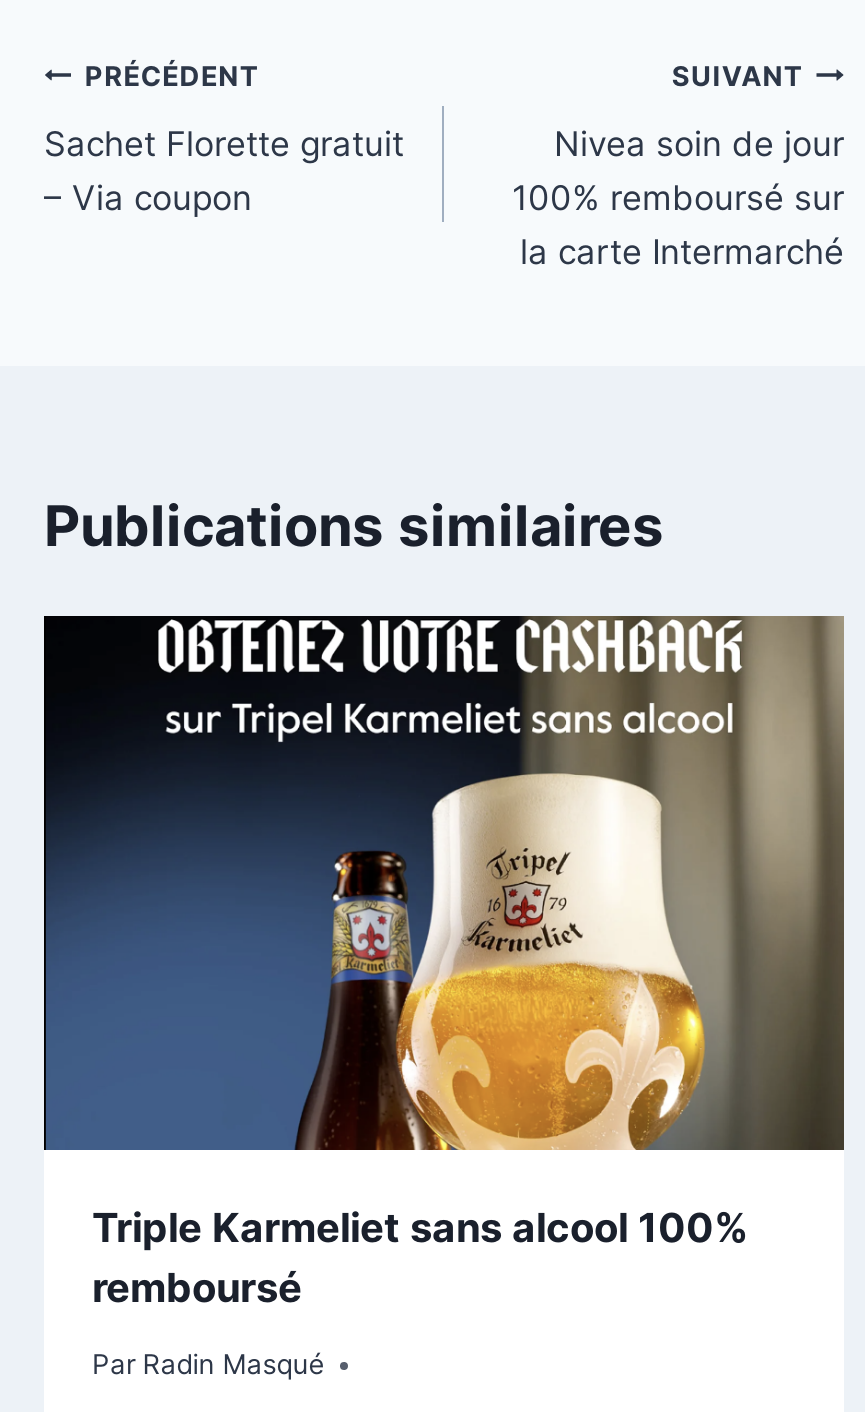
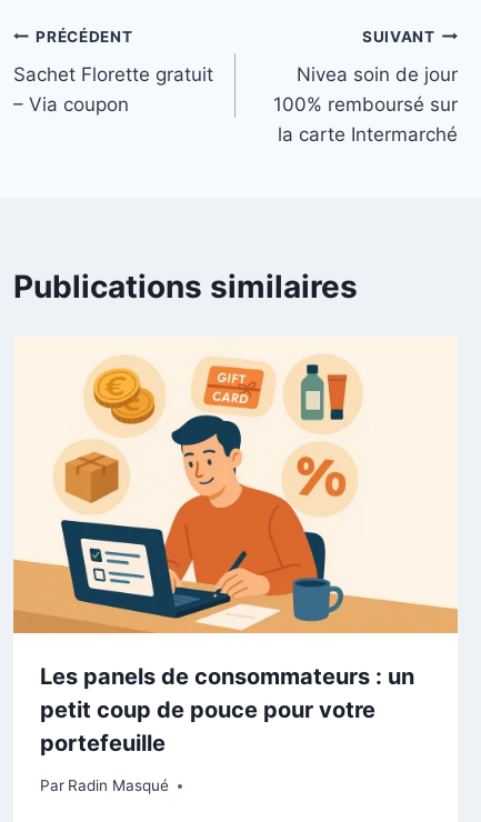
- [image]
- Triple Karmeliet sans alcool 100%
- remboursé
+ [image]
+ Les panels de consommateurs : un
+ petit coup de pouce pour votre
+ portefeuille
